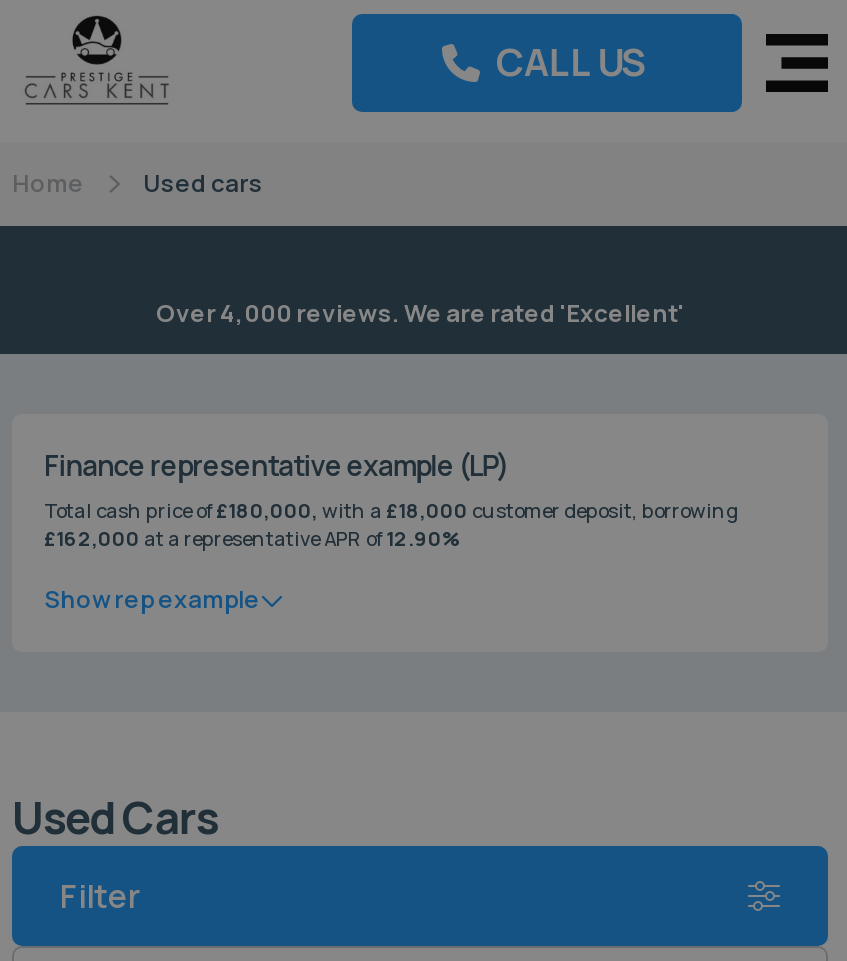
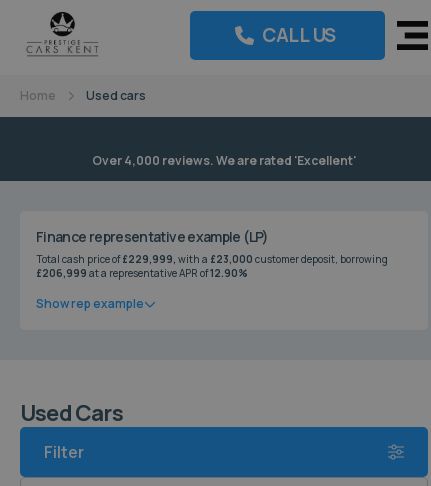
- Total cash price of£180,000, with a £18,000 customer deposit, borrowing
+ Total cash price of£229,999, with a £23,000 customer deposit, borrowing

- £162,000 at a representative APR of12.90%
+ £206,999 at a representative APR of12.90%
